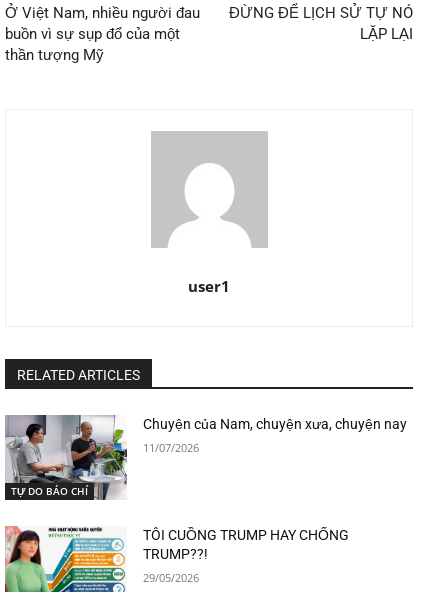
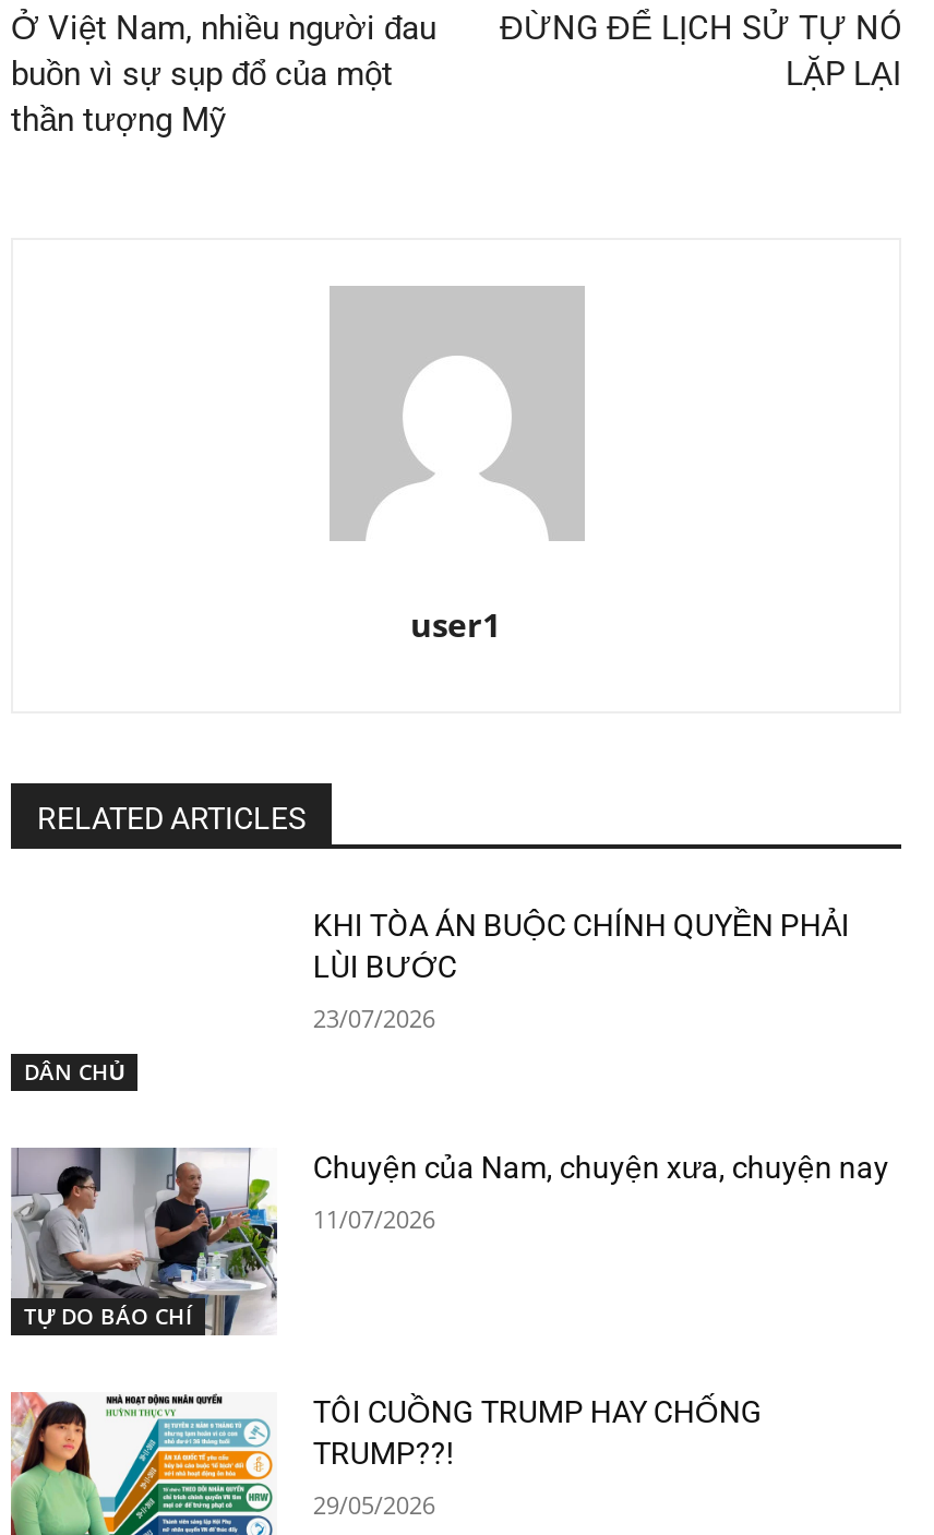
+ DÂN CHỦ

+ KHI TÒA ÁN BUỘC CHÍNH QUYỀN PHẢI
+ LÙI BƯỚC
+ 23/07/2026
